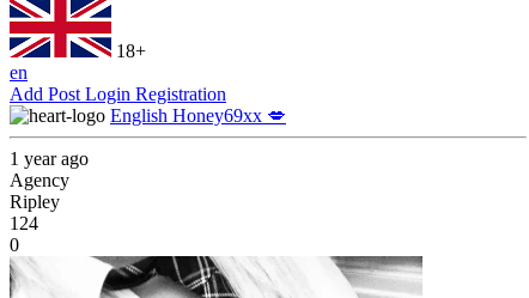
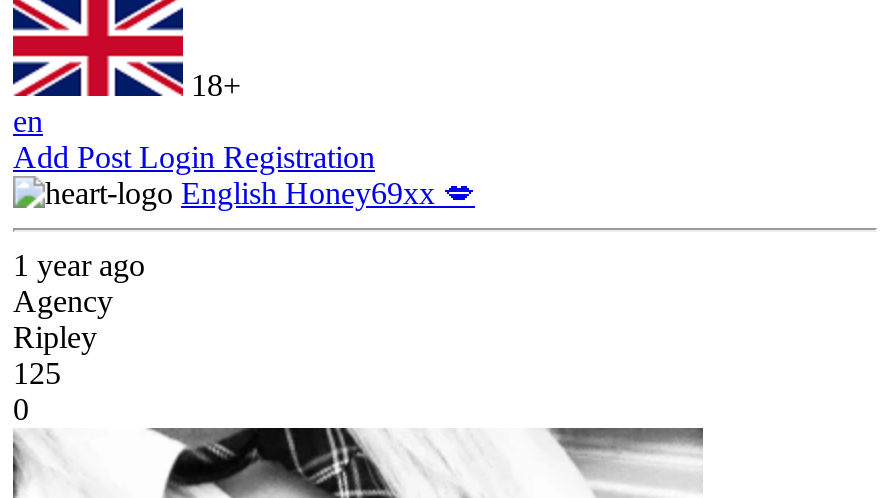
- 124
+ 125
